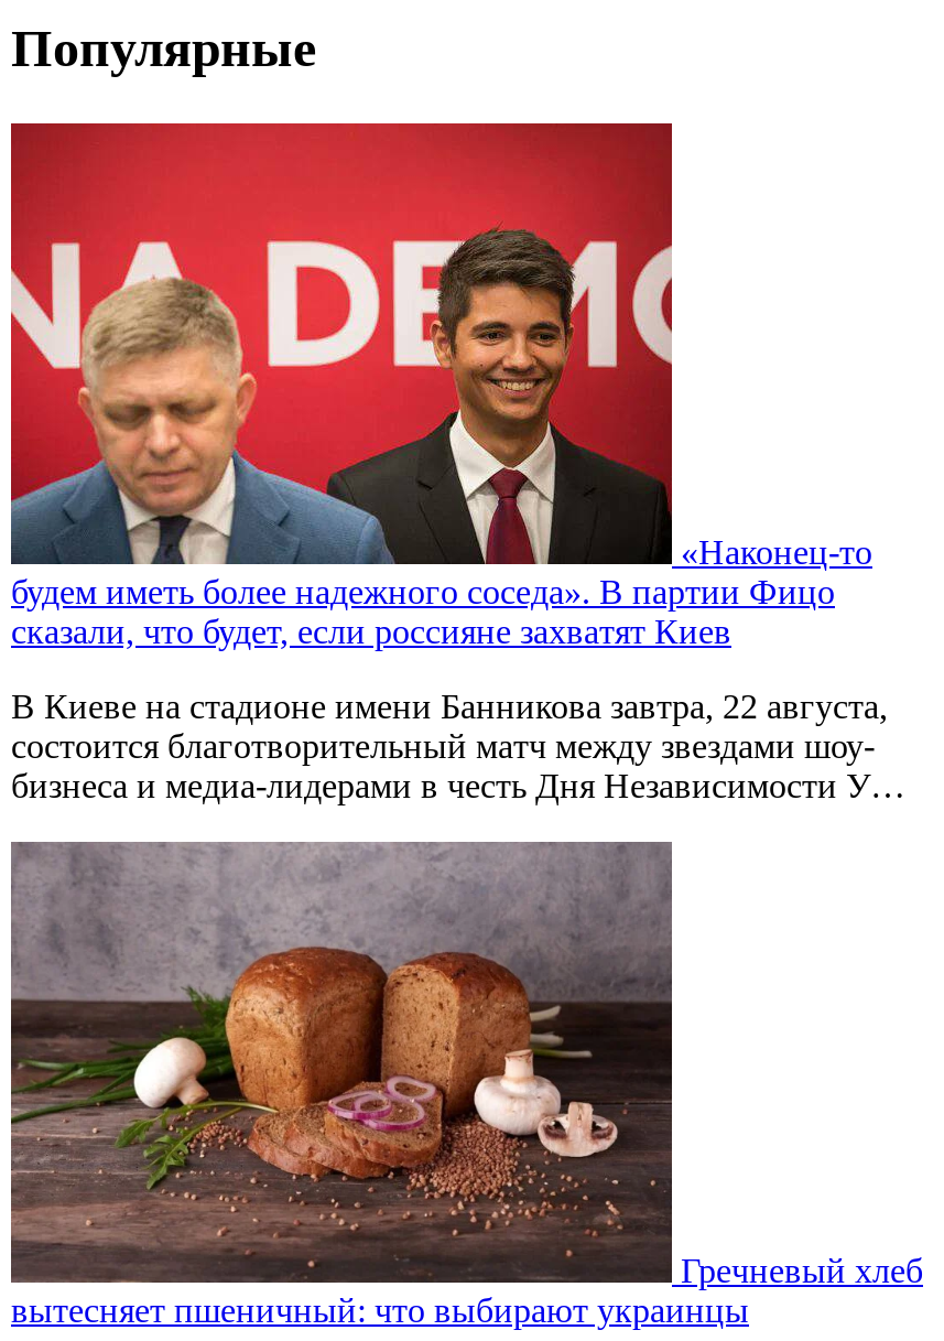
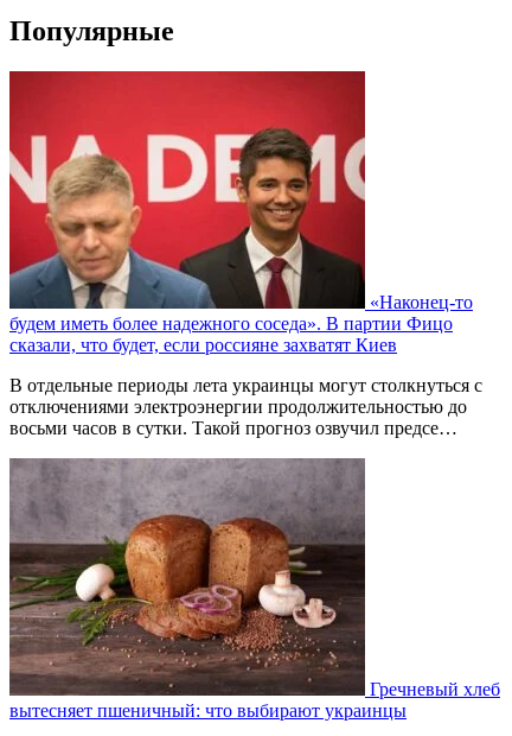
- В Киеве на стадионе имени Банникова завтра, 22 августа,
- состоится благотворительный матч между звездами шоу-
- бизнеса и медиа-лидерами в честь Дня Независимости У…
+ В отдельные периоды лета украинцы могут столкнуться с
+ отключениями электроэнергии продолжительностью до
+ восьми часов в сутки. Такой прогноз озвучил предсе…
